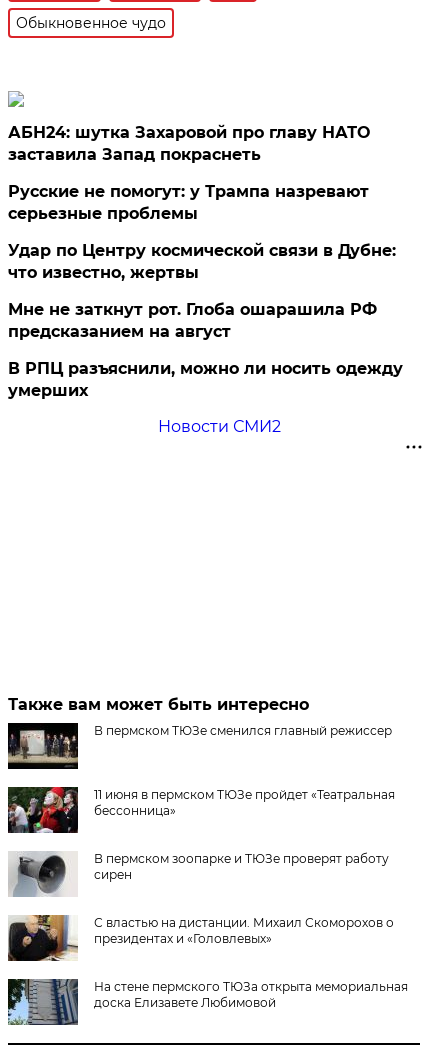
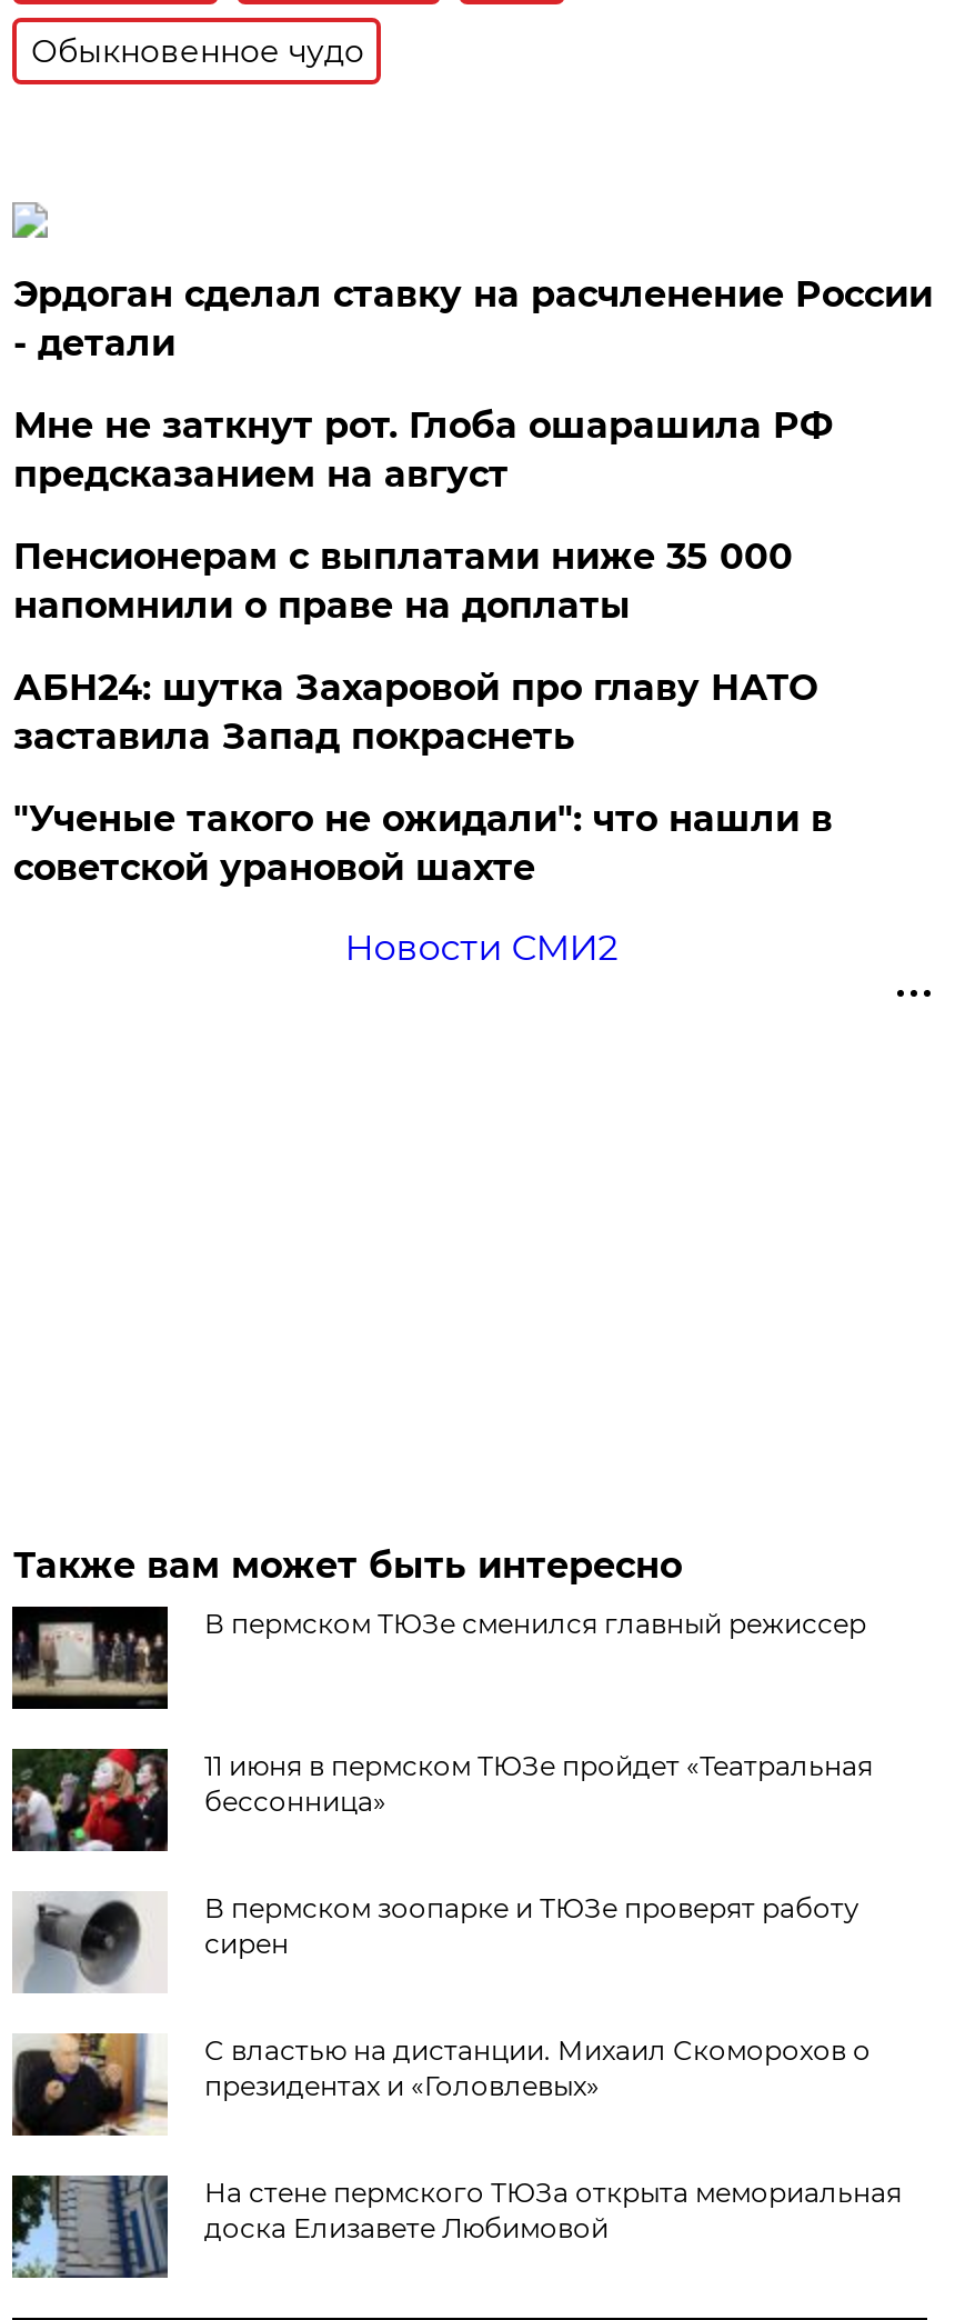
+ Эрдоган сделал ставку на расчленение России
+ - детали
+ Пенсионерам с выплатами ниже 35 000
+ напомнили о праве на доплаты

moved down: АБН24: шутка Захаровой про главу НАТО | заставила Запад покраснеть

- Русские не помогут: у Трампа назревают
- серьезные проблемы
- Удар по Центру космической связи в Дубне:
- что известно, жертвы
- В РПЦ разъяснили, можно ли носить одежду
- умерших
+ "Ученые такого не ожидали": что нашли в
+ советской урановой шахте

moved up: Мне не заткнут рот. Глоба ошарашила РФ | предсказанием на август
